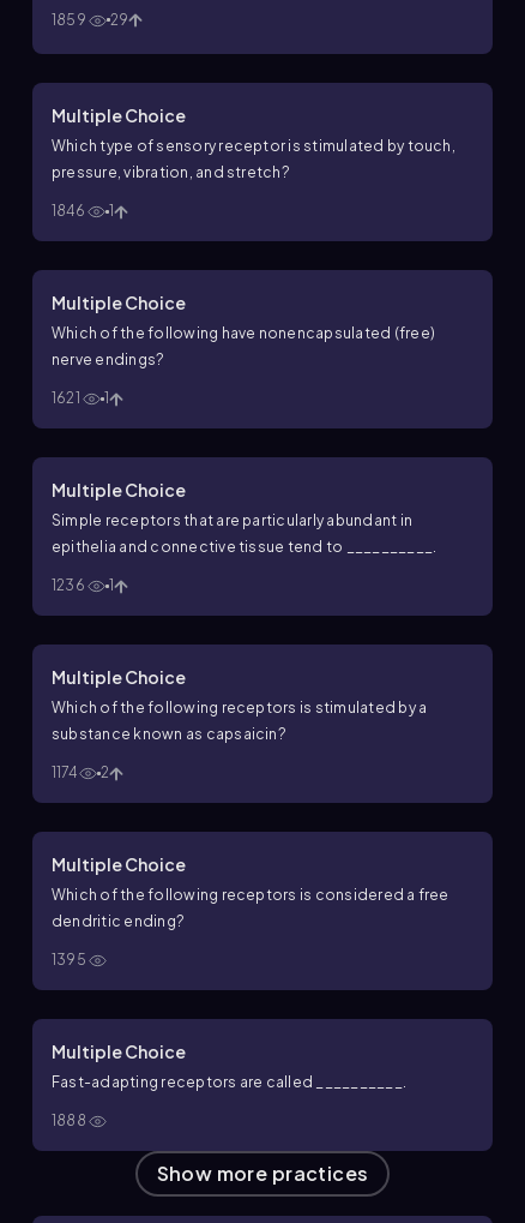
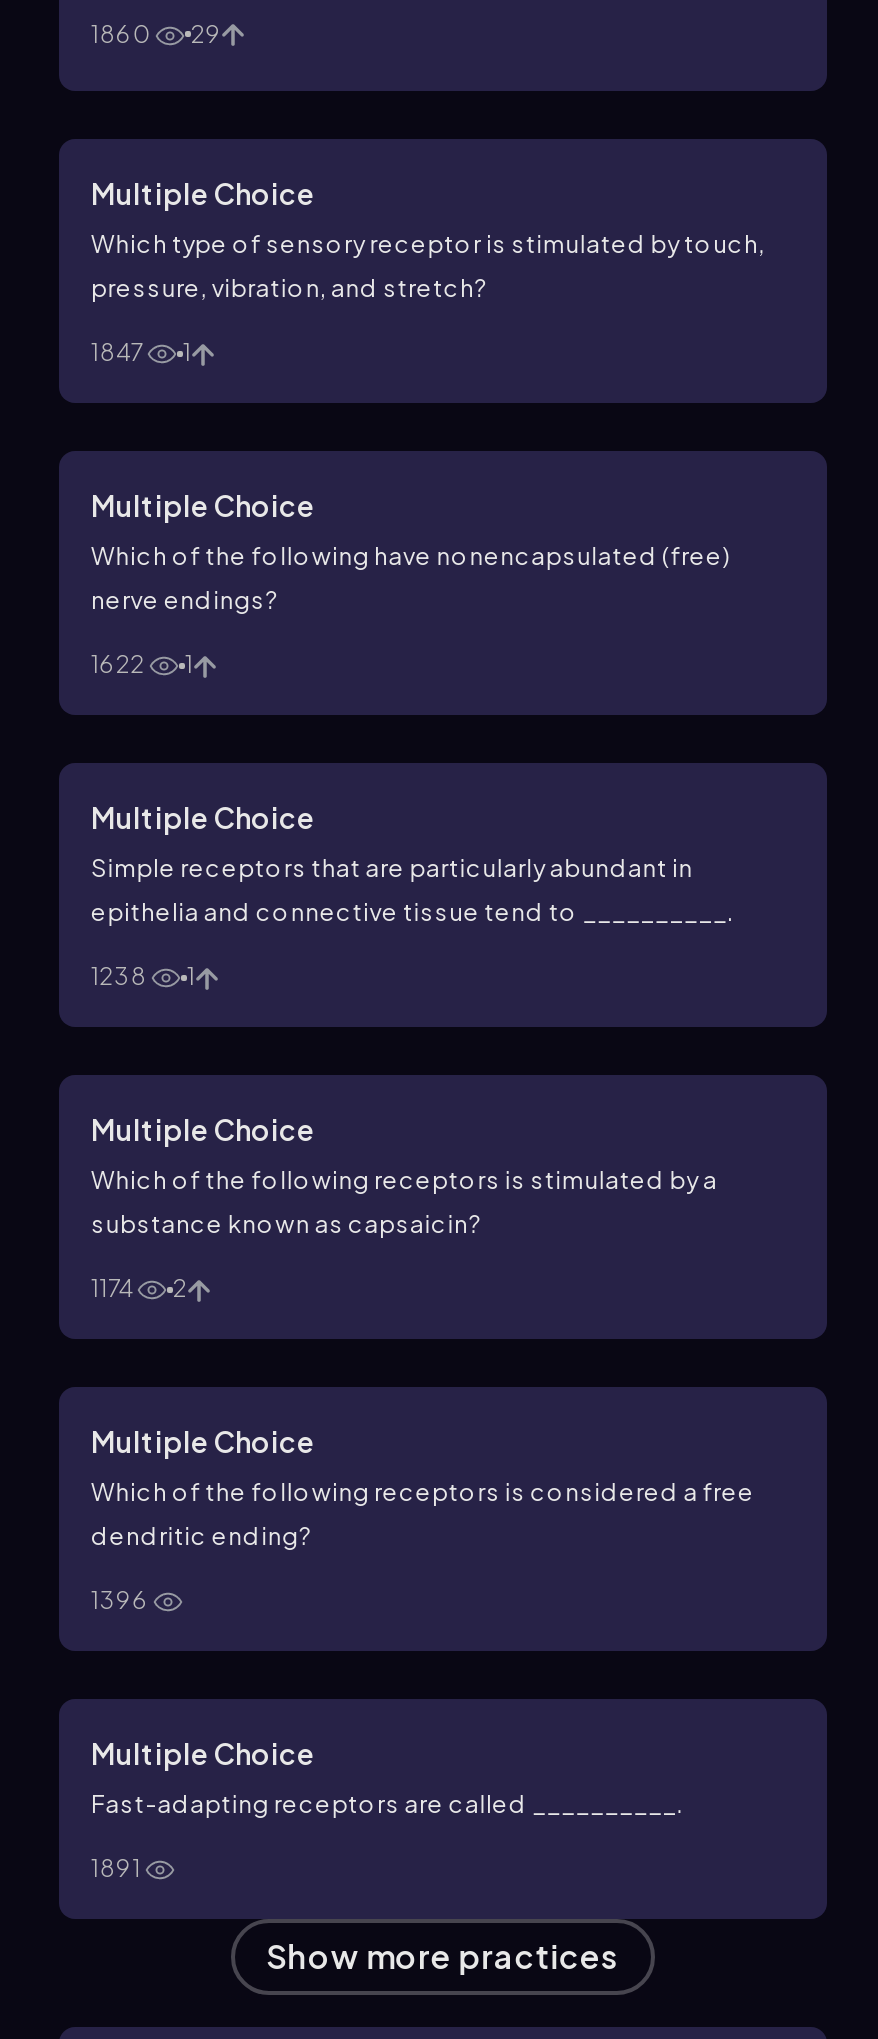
- 1859 29
+ 1860 29

- 1846
+ 1847

- 1621
+ 1622

- 1236
+ 1238

- 1395
+ 1396

- 1888
+ 1891
